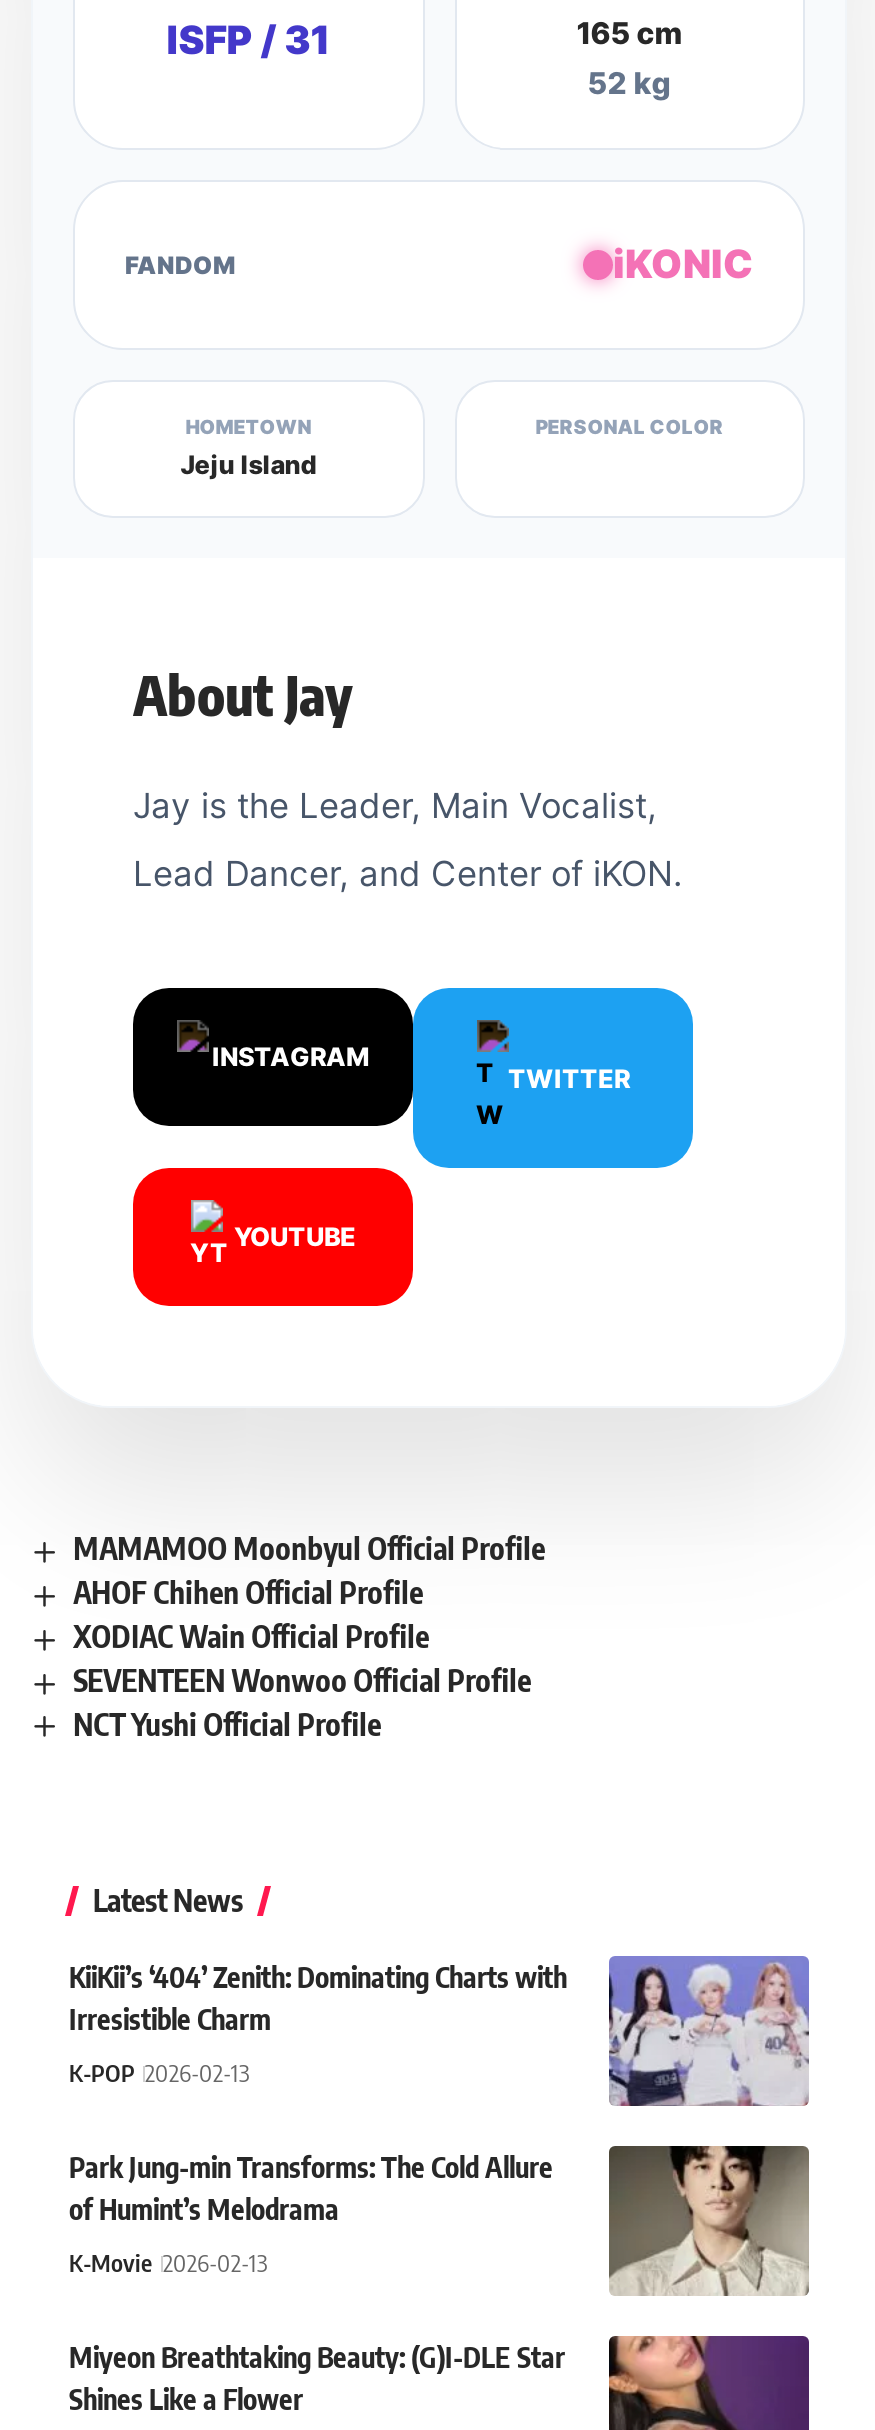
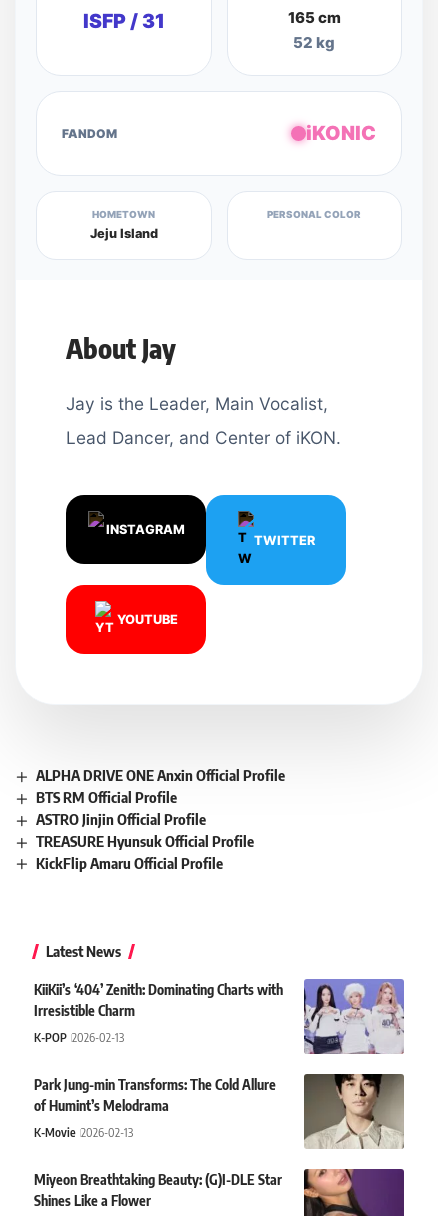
- MAMAMOO Moonbyul Official Profile
- AHOF Chihen Official Profile
- XODIAC Wain Official Profile
- SEVENTEEN Wonwoo Official Profile
- NCT Yushi Official Profile
+ ALPHA DRIVE ONE Anxin Official Profile
+ BTS RM Official Profile
+ ASTRO Jinjin Official Profile
+ TREASURE Hyunsuk Official Profile
+ KickFlip Amaru Official Profile
